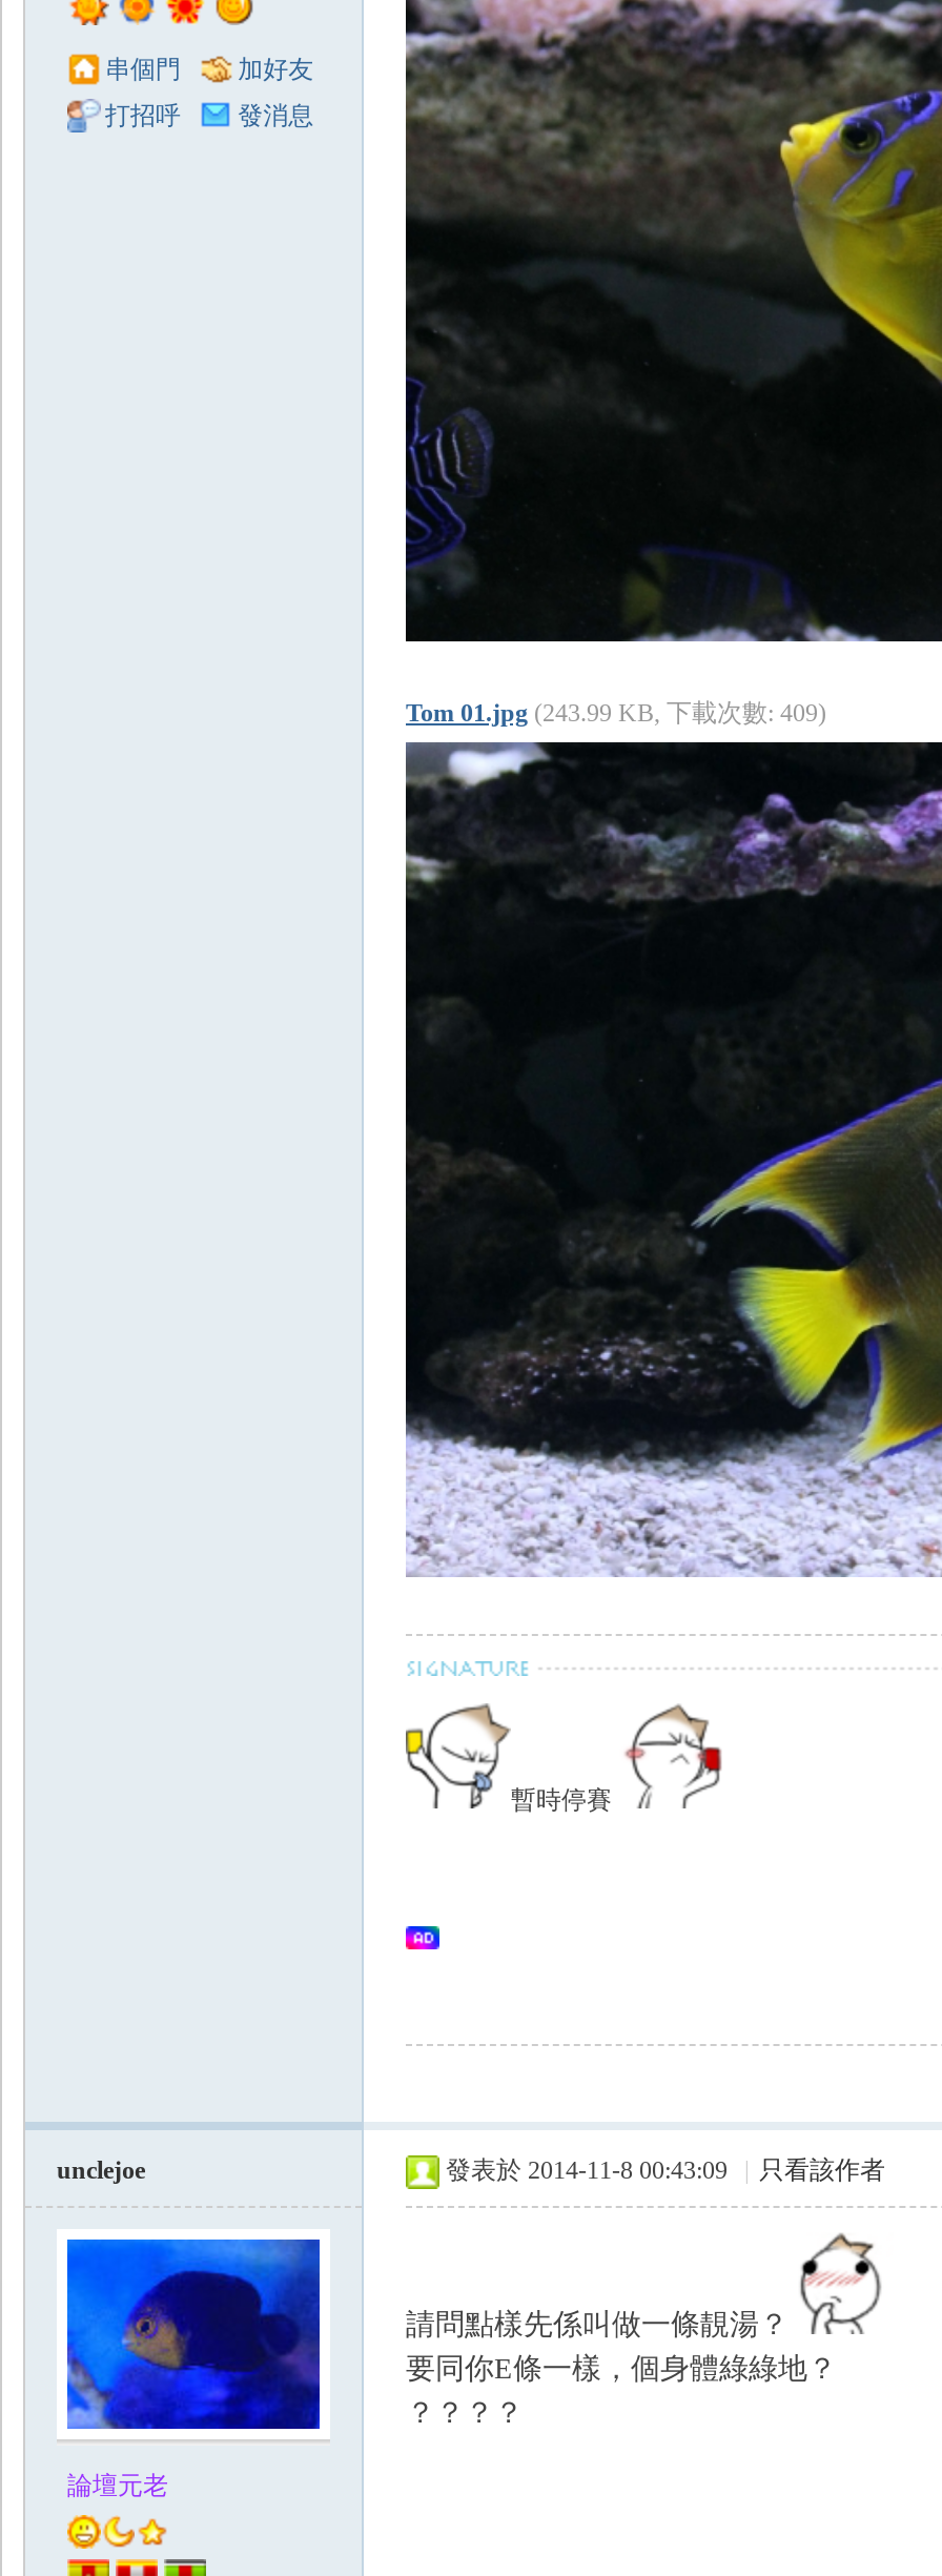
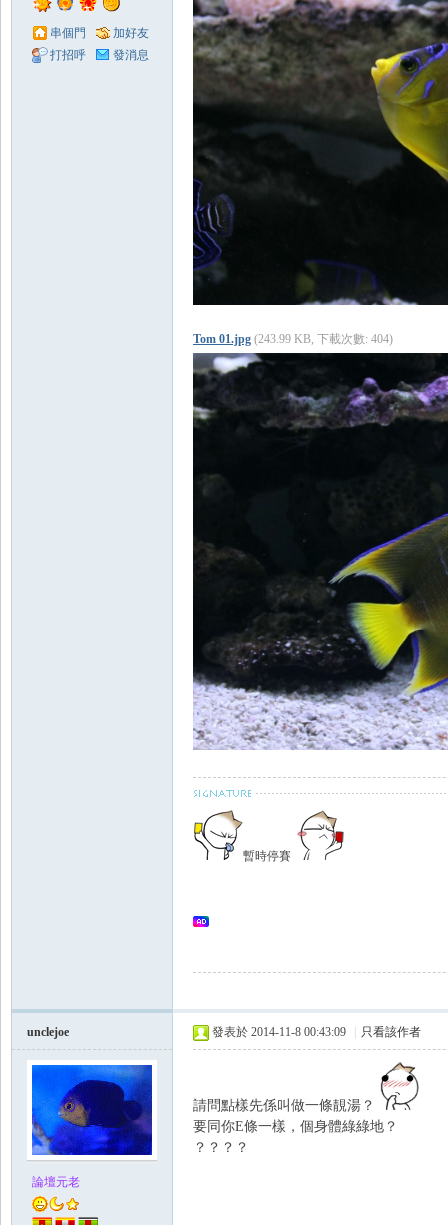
- Tom 01.jpg (243.99 KB, 下載次數: 409)
+ Tom 01.jpg (243.99 KB, 下載次數: 404)
